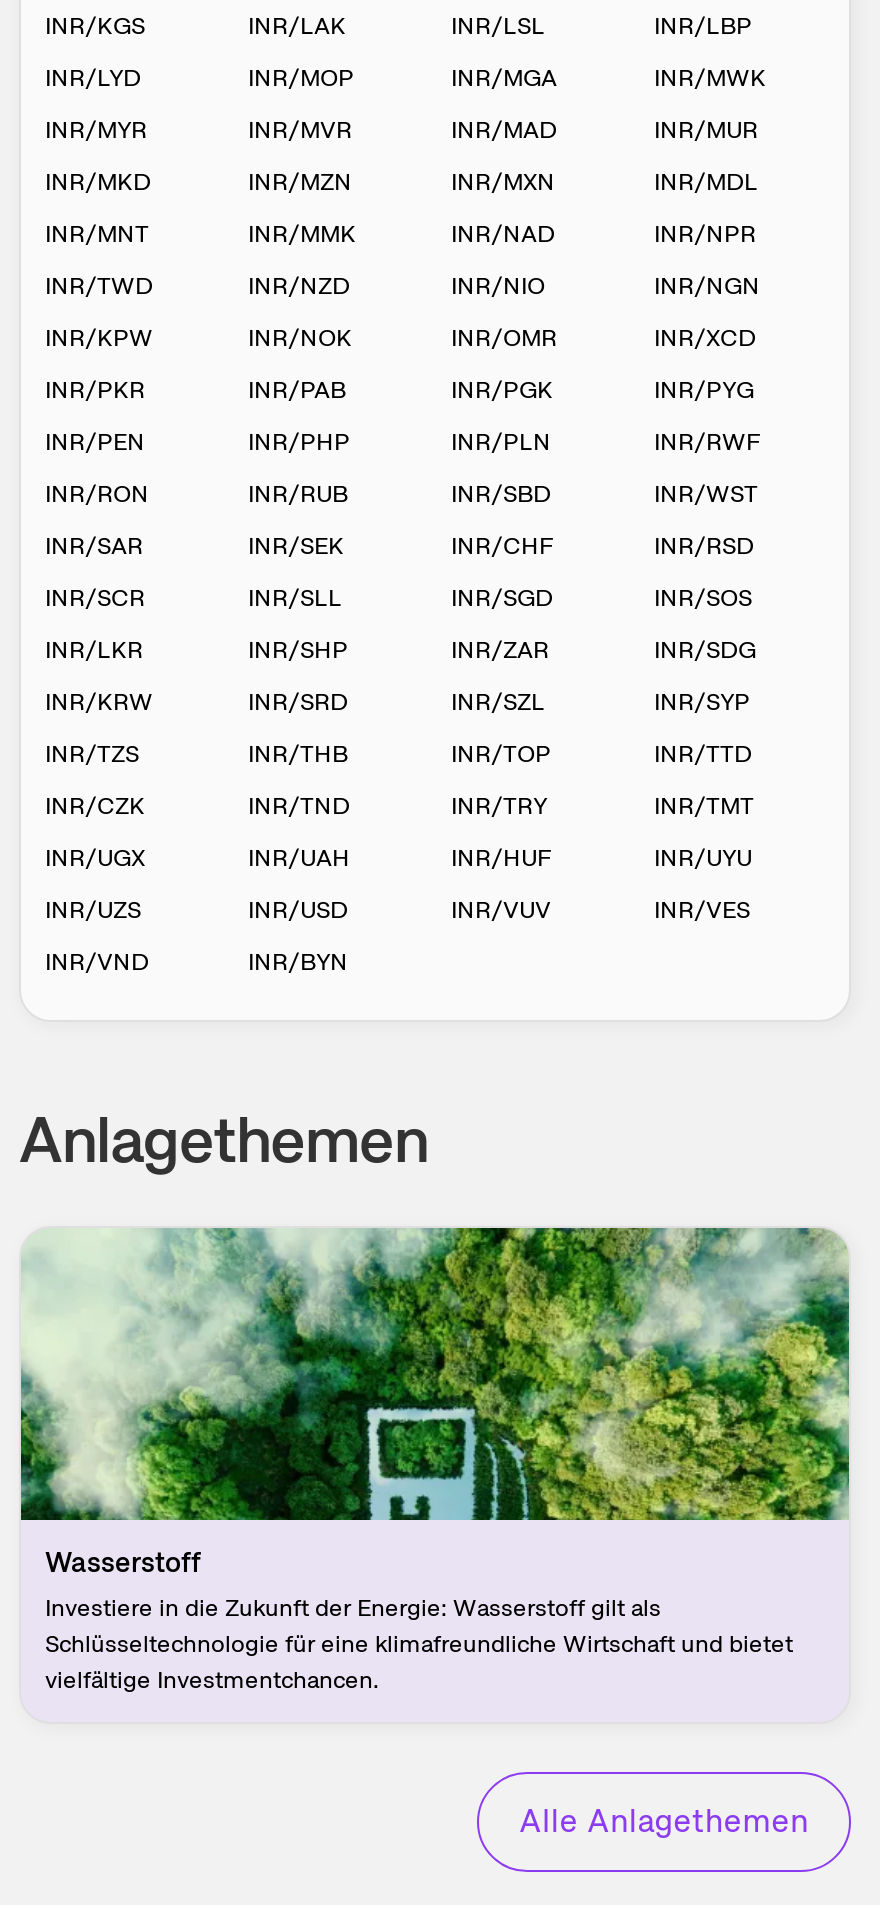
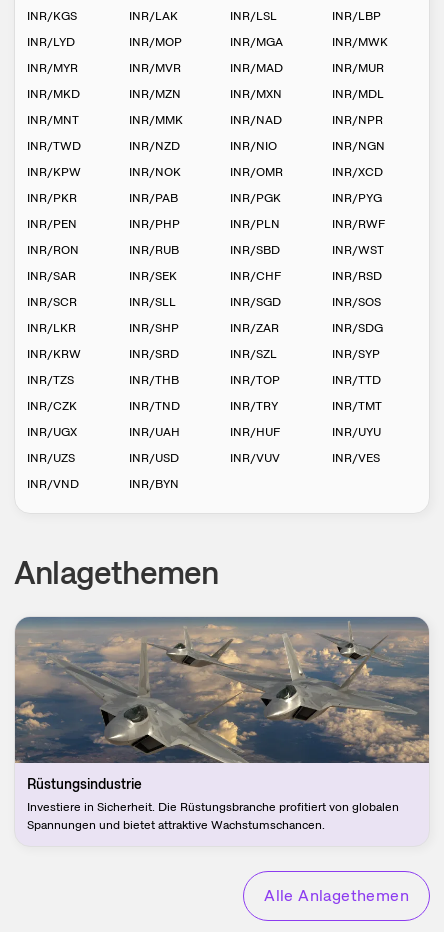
- [image]
- Wasserstoff
- Investiere in die Zukunft der Energie: Wasserstoff gilt als
- Schlüsseltechnologie für eine klimafreundliche Wirtschaft und bietet
- vielfältige Investmentchancen.
+ [image]
+ Rüstungsindustrie
+ Investiere in Sicherheit. Die Rüstungsbranche profitiert von globalen
+ Spannungen und bietet attraktive Wachstumschancen.
